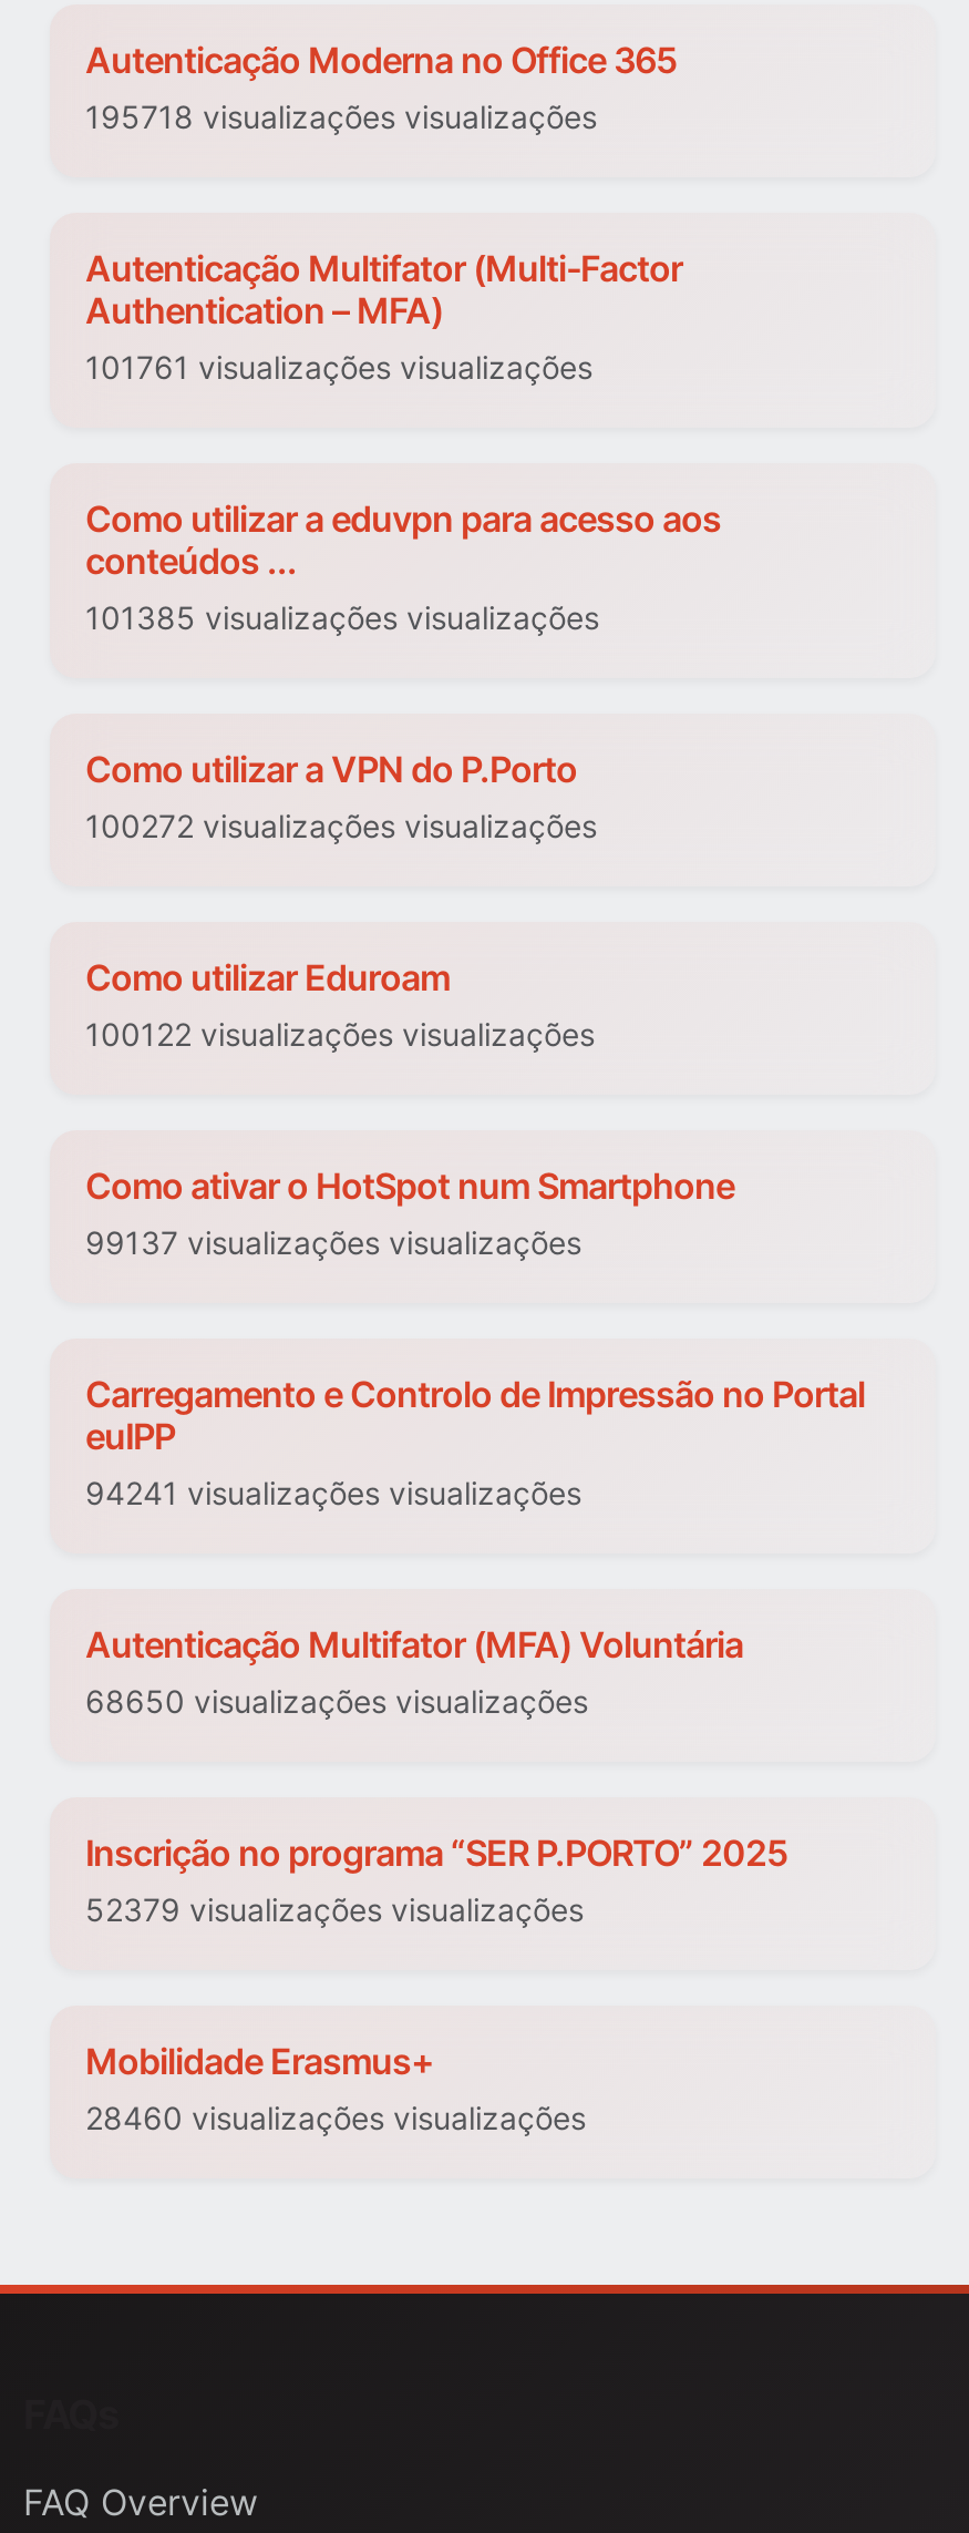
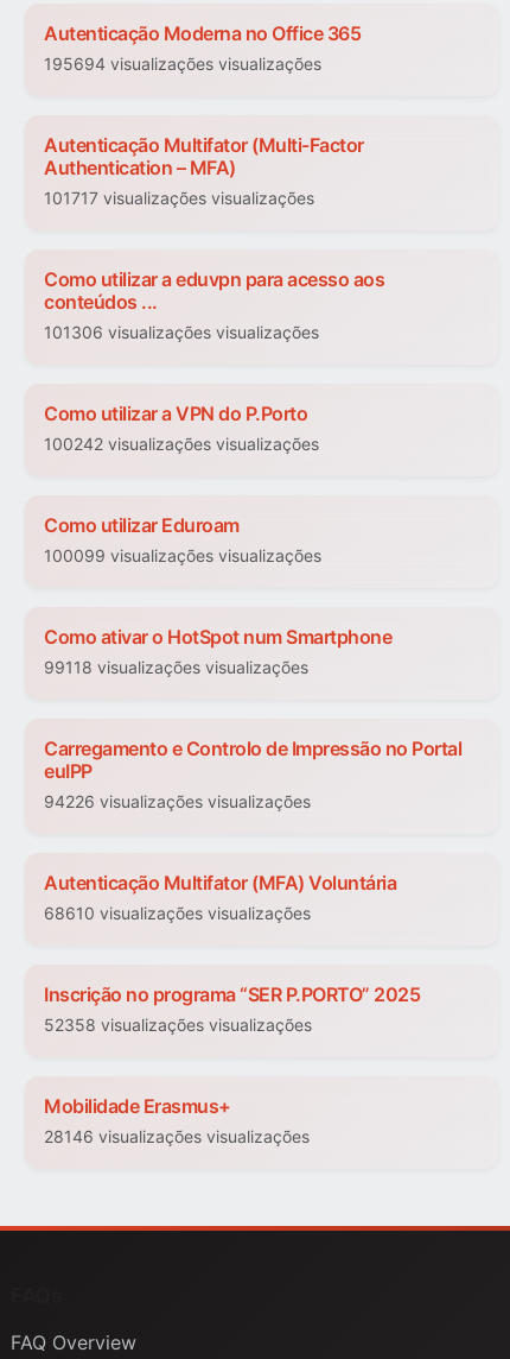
- 195718 visualizações visualizações
+ 195694 visualizações visualizações

- 101761 visualizações visualizações
+ 101717 visualizações visualizações

- 101385 visualizações visualizações
+ 101306 visualizações visualizações

- 100272 visualizações visualizações
+ 100242 visualizações visualizações

- 100122 visualizações visualizações
+ 100099 visualizações visualizações

- 99137 visualizações visualizações
+ 99118 visualizações visualizações

- 94241 visualizações visualizações
+ 94226 visualizações visualizações

- 68650 visualizações visualizações
+ 68610 visualizações visualizações

- 52379 visualizações visualizações
+ 52358 visualizações visualizações

- 28460 visualizações visualizações
+ 28146 visualizações visualizações
